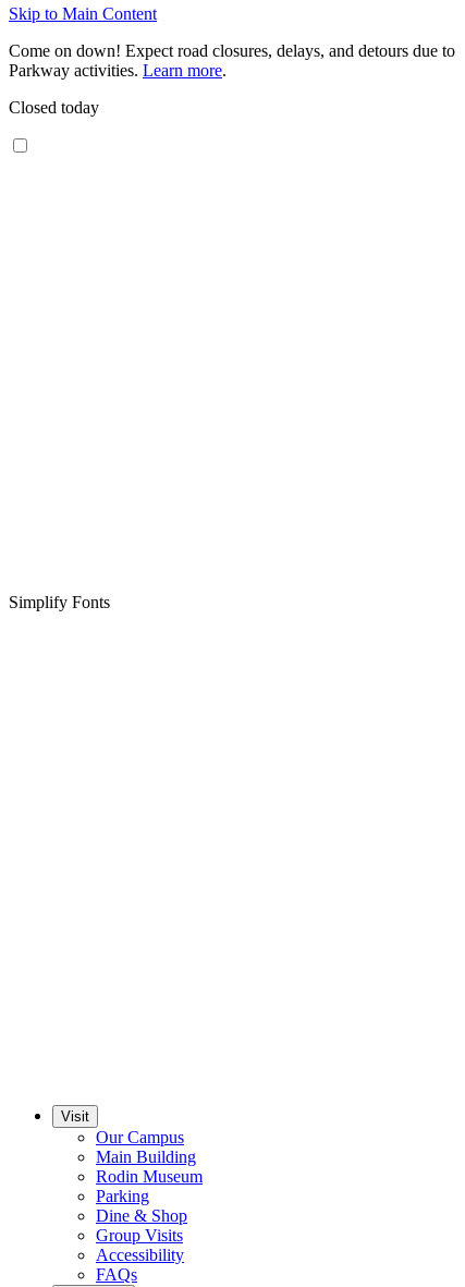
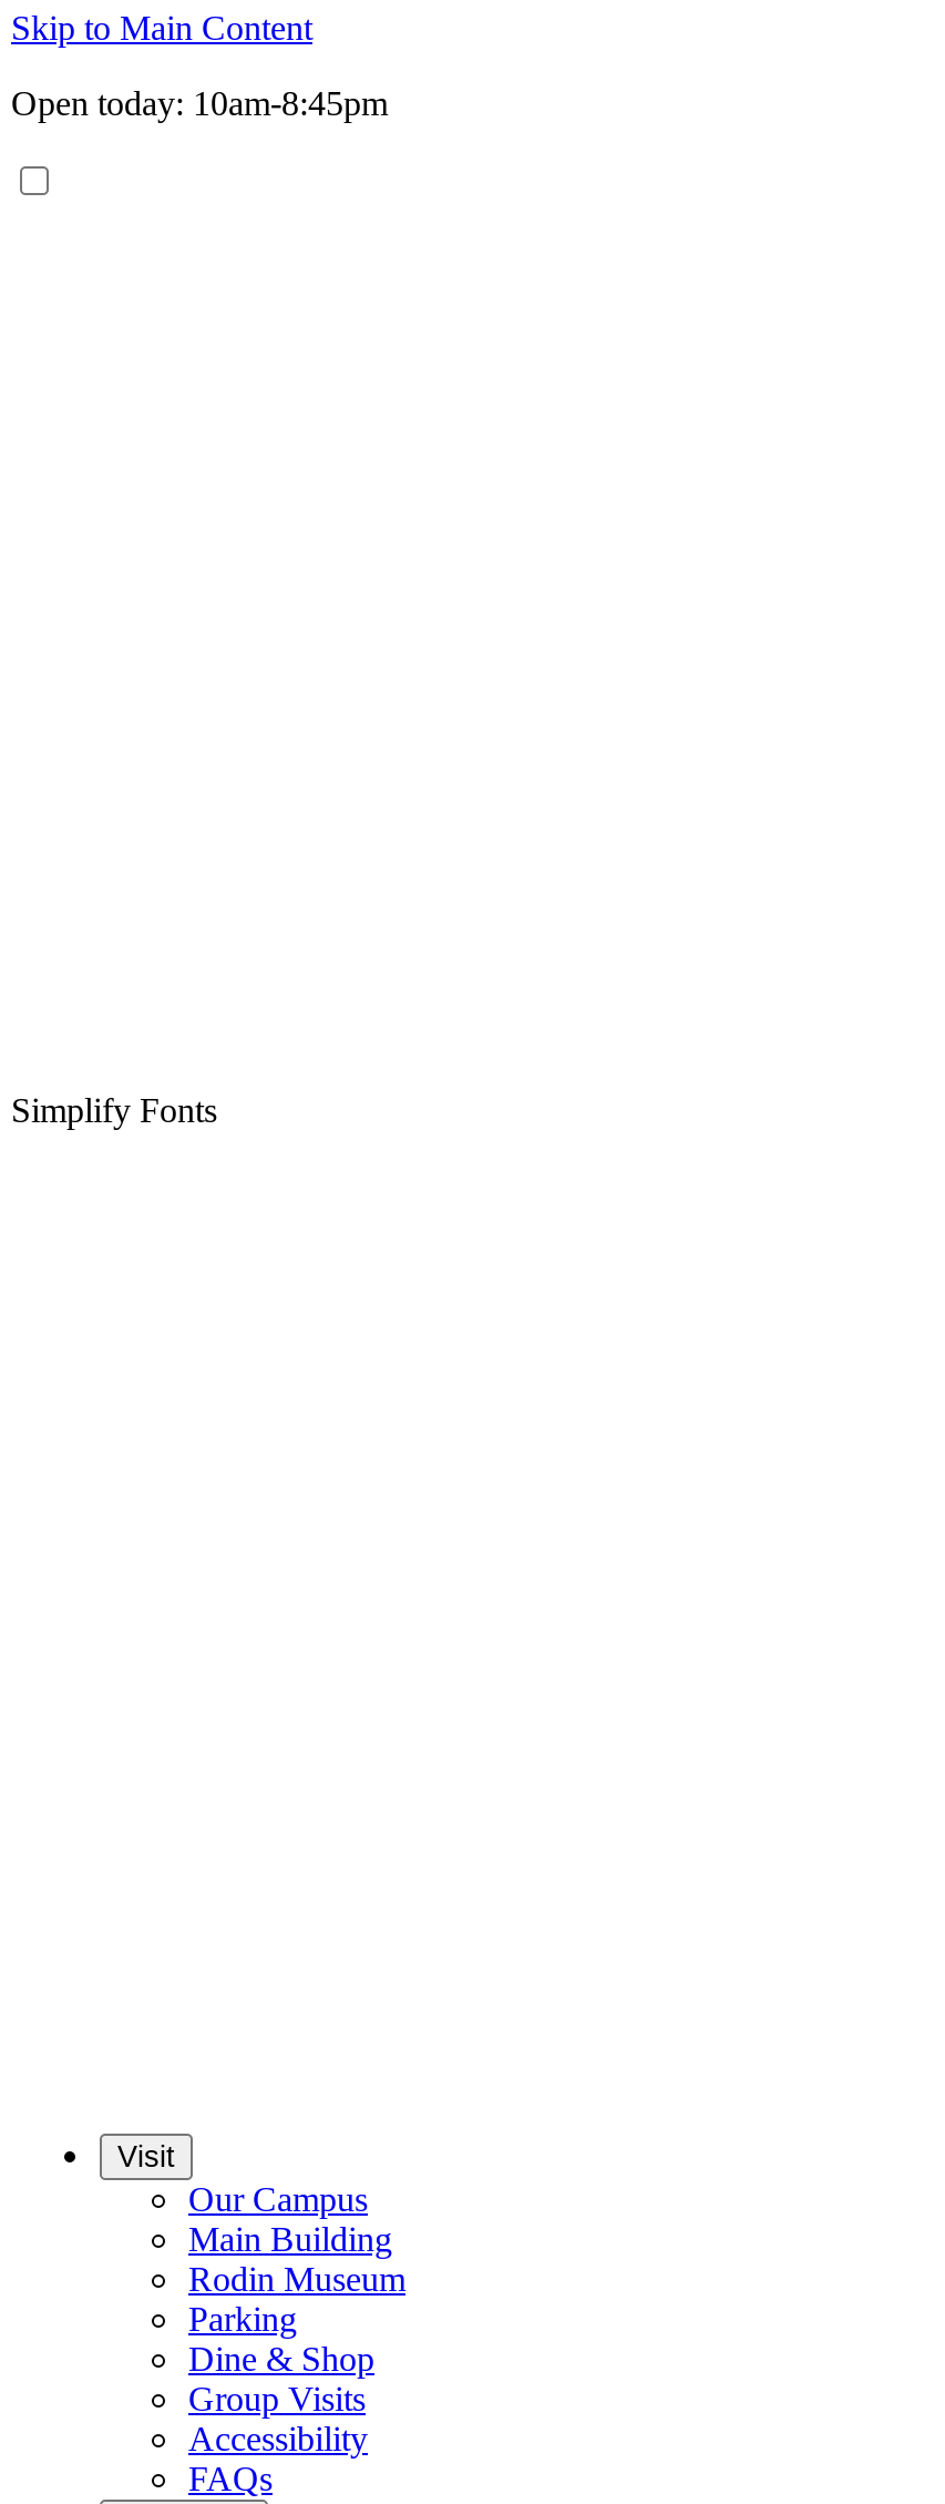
- Come on down! Expect road closures, delays, and detours due to
- Parkway activities. Learn more.
- Closed today
+ Open today: 10am-8:45pm
